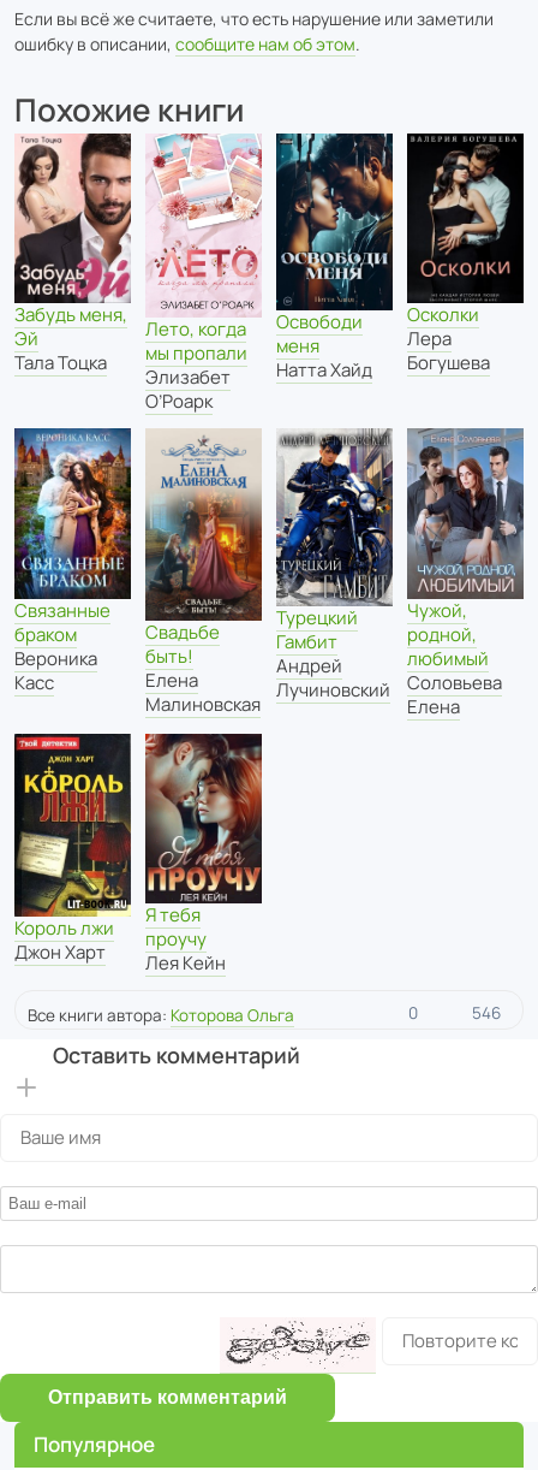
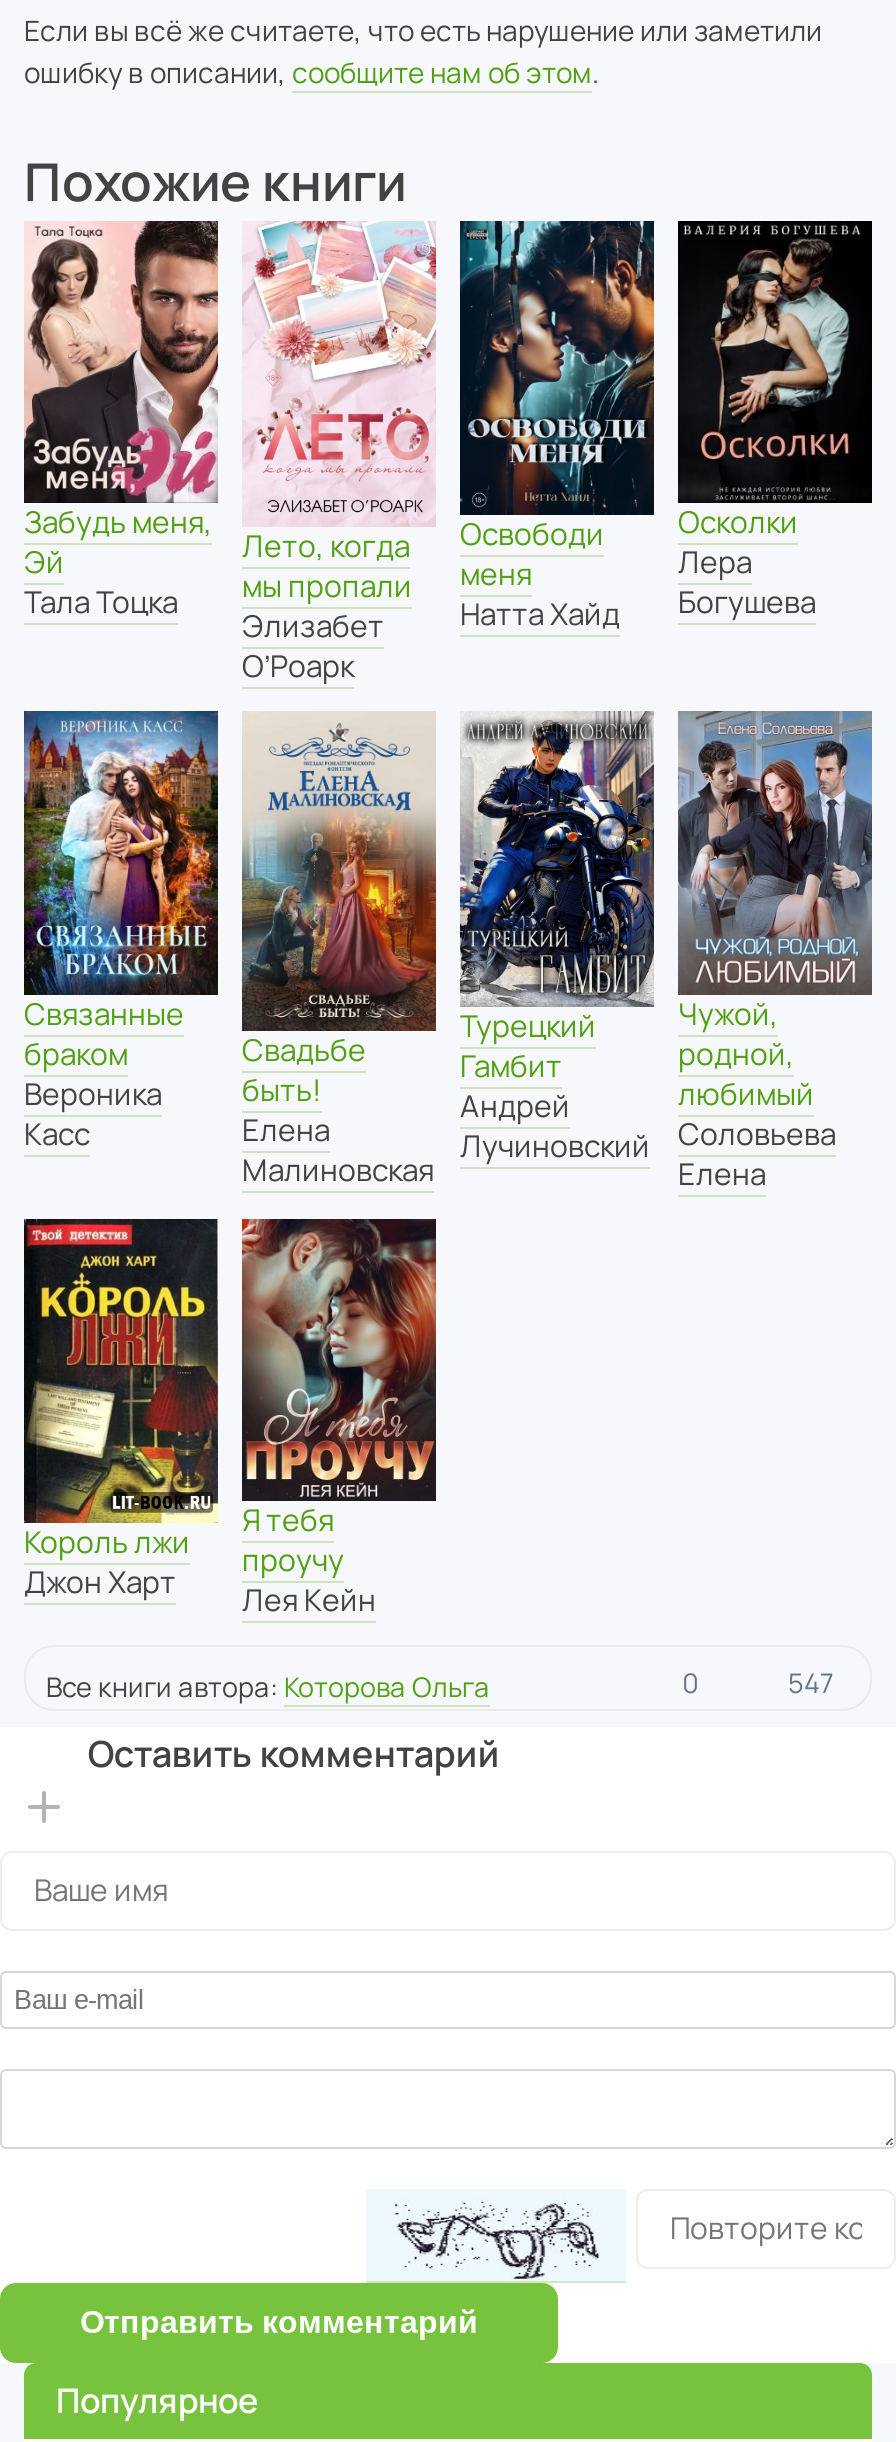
- 546
+ 547

- [image]
+ [image]
